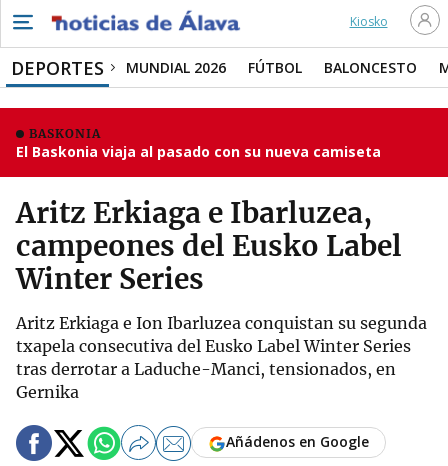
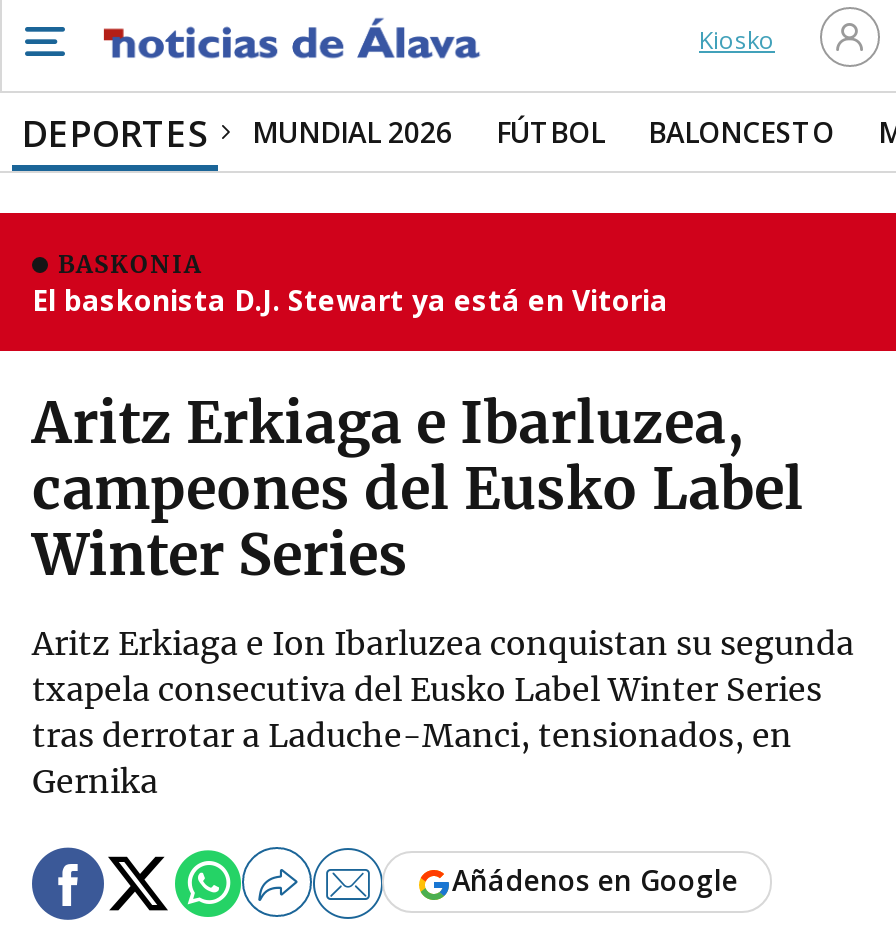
- El Baskonia viaja al pasado con su nueva camiseta
+ El baskonista D.J. Stewart ya está en Vitoria
